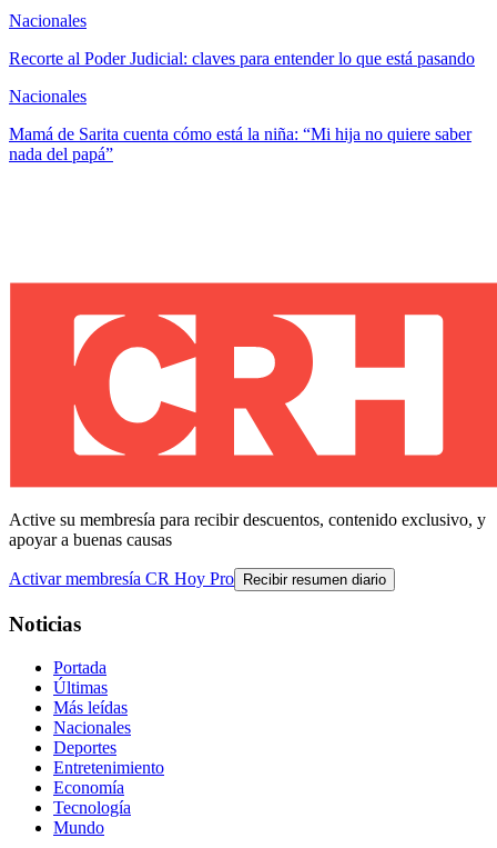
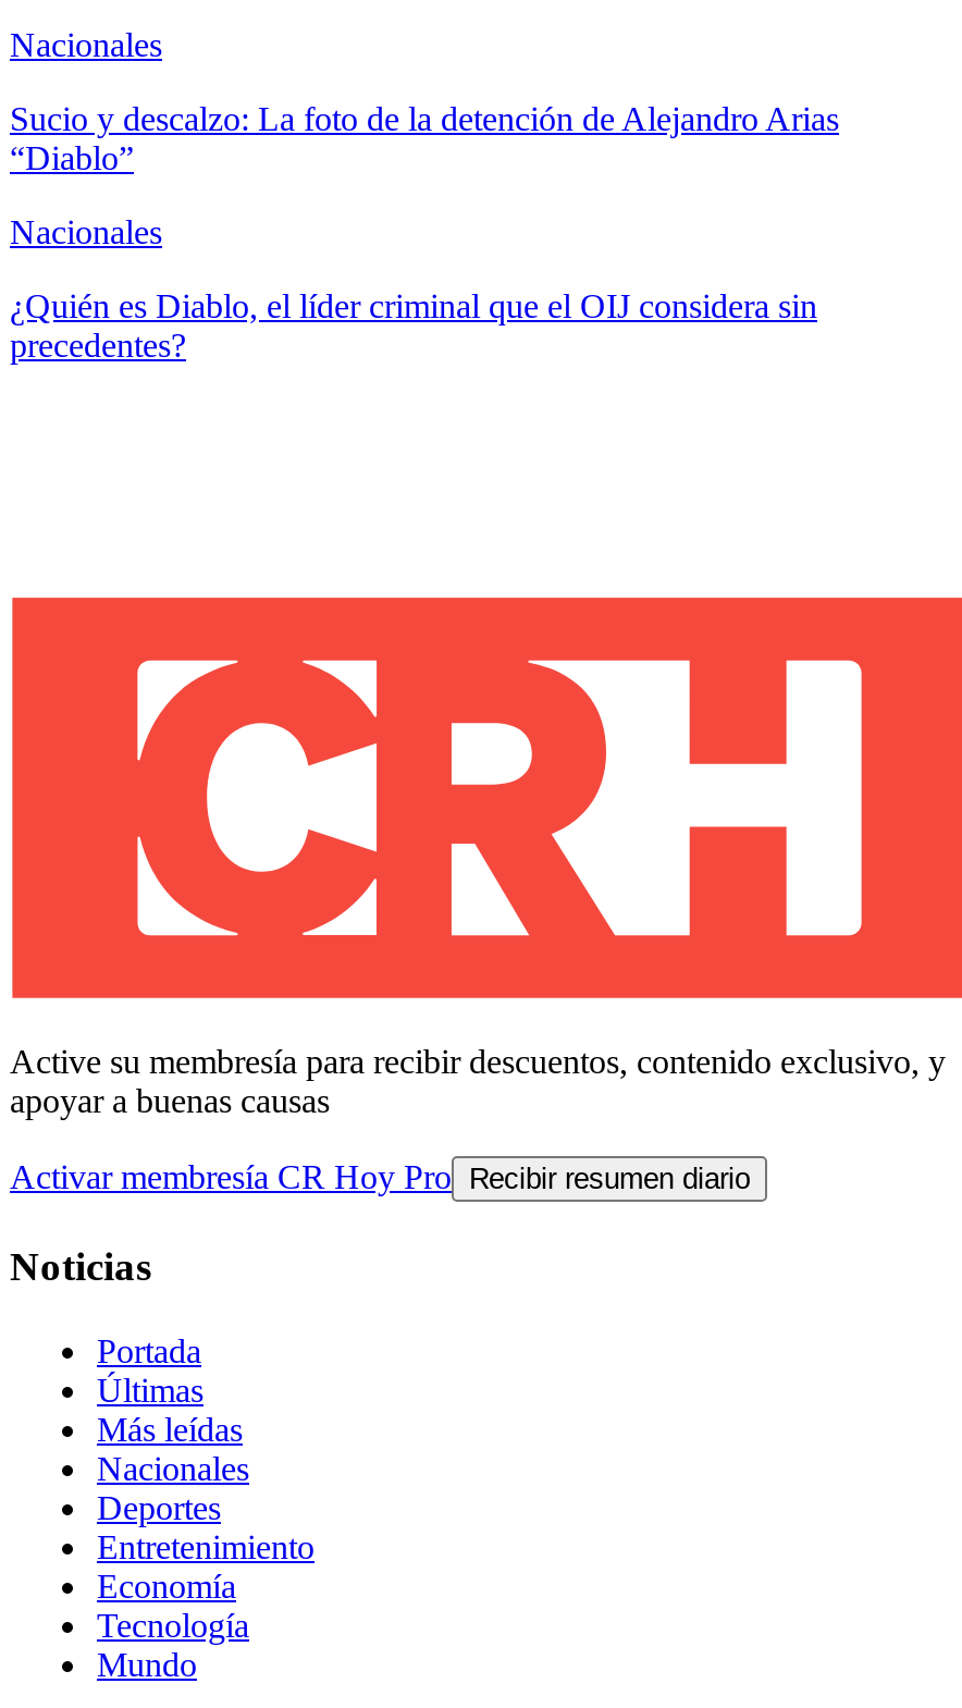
- Recorte al Poder Judicial: claves para entender lo que está pasando
+ Sucio y descalzo: La foto de la detención de Alejandro Arias
+ “Diablo”

- Mamá de Sarita cuenta cómo está la niña: “Mi hija no quiere saber
- nada del papá”
+ ¿Quién es Diablo, el líder criminal que el OIJ considera sin
+ precedentes?
